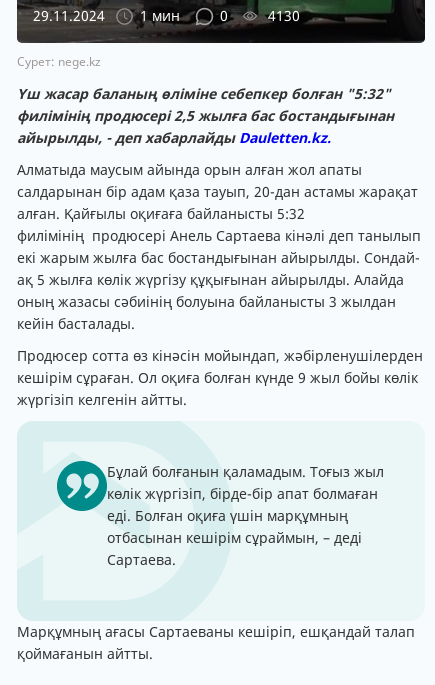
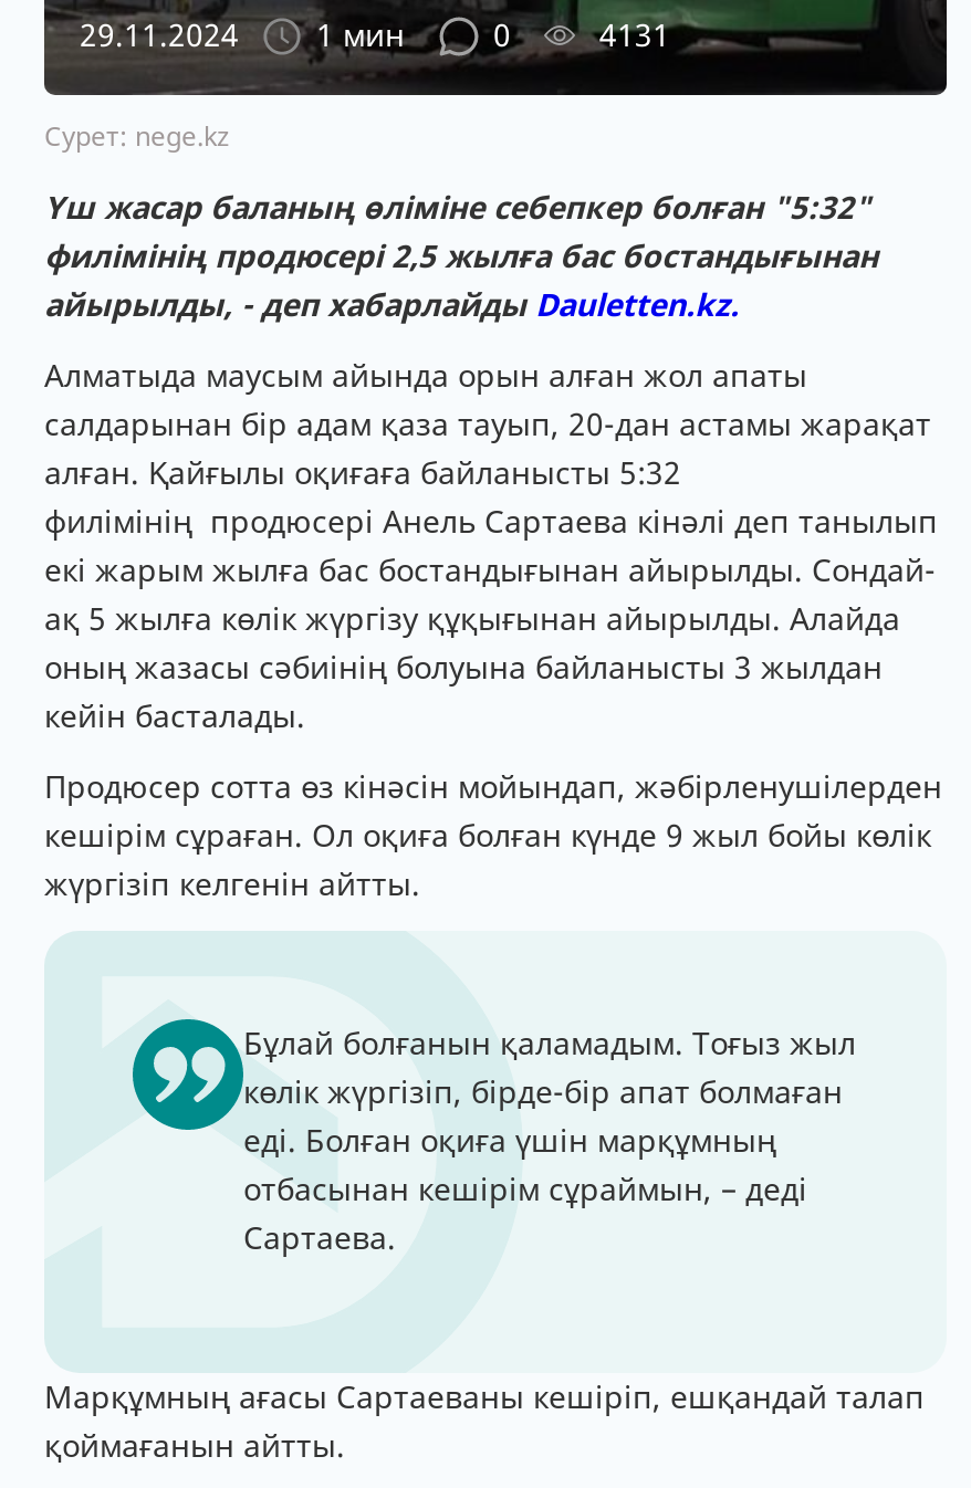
- 4130
+ 4131
